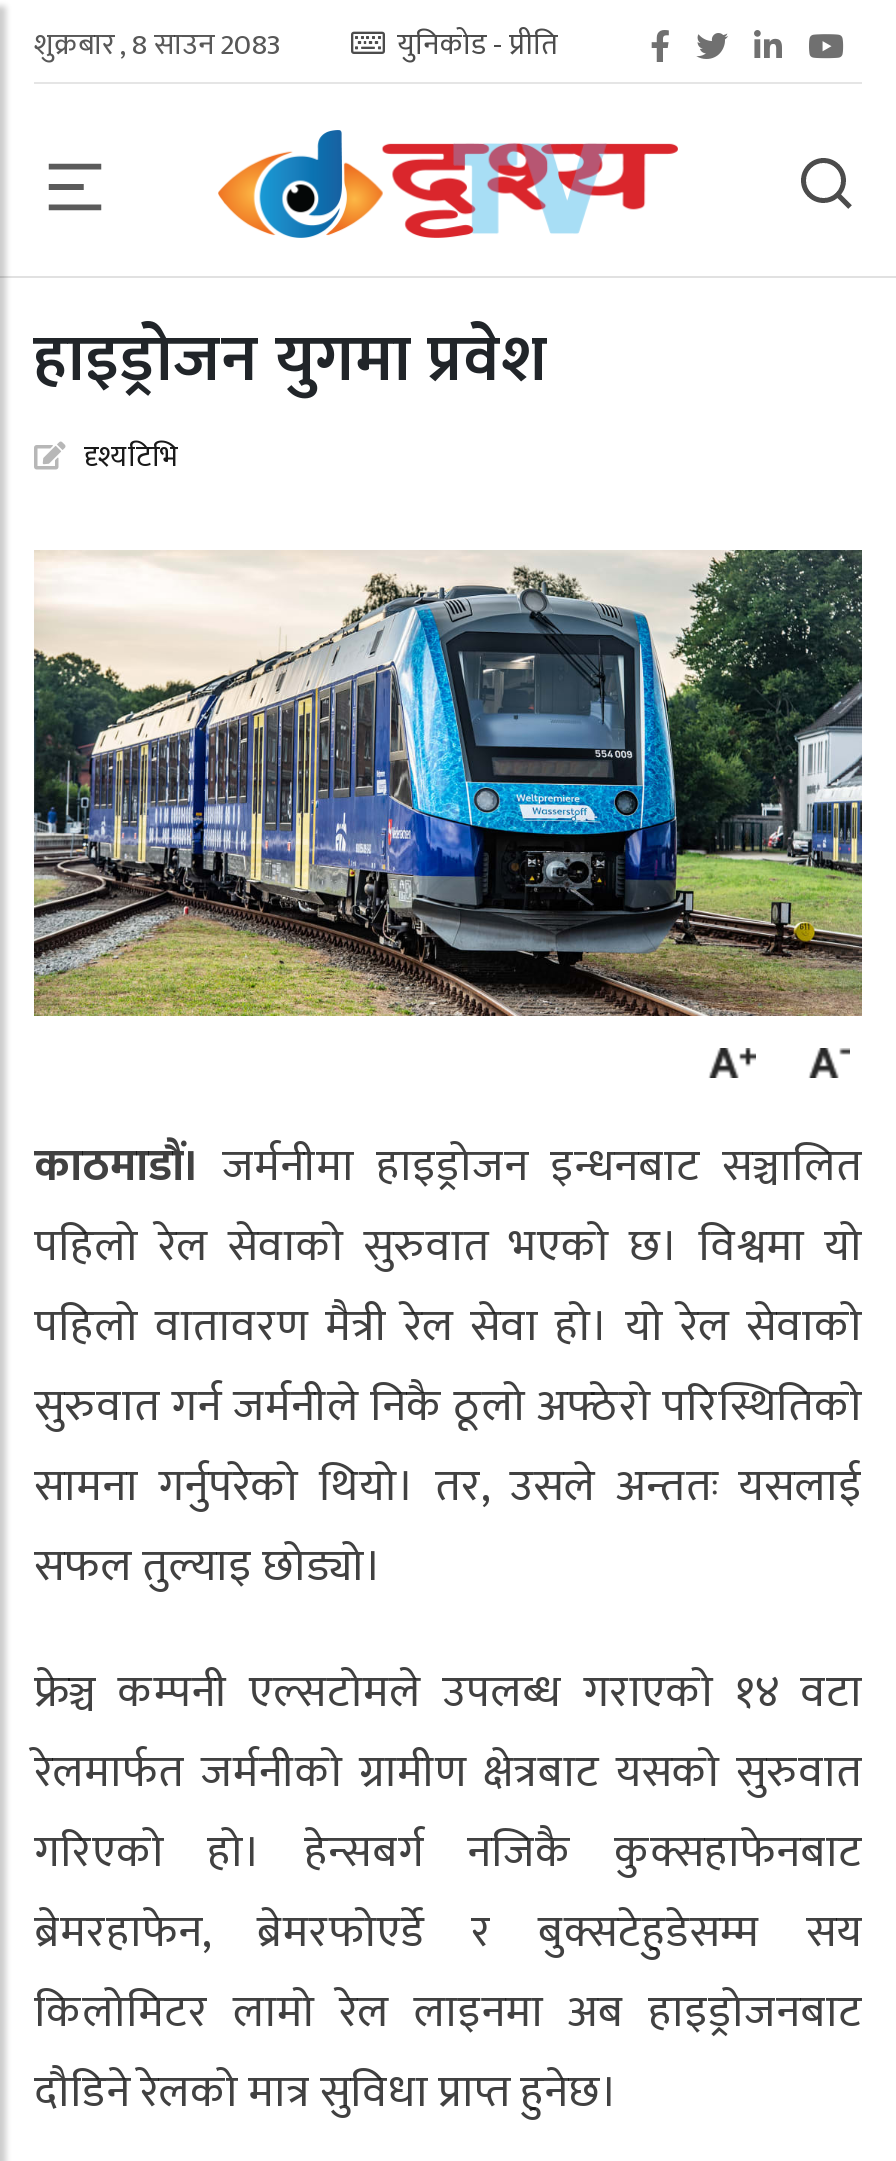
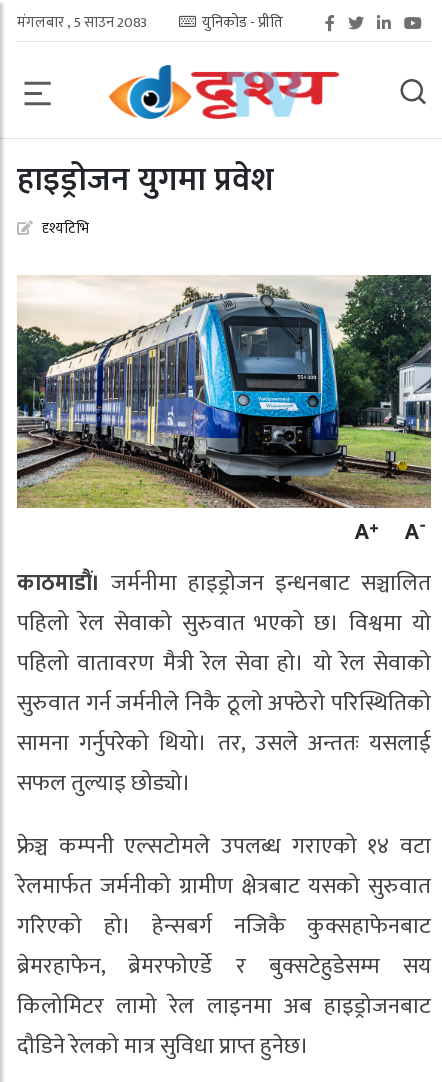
- शुक्रबार , 8 साउन 2083
+ मंगलबार , 5 साउन 2083
